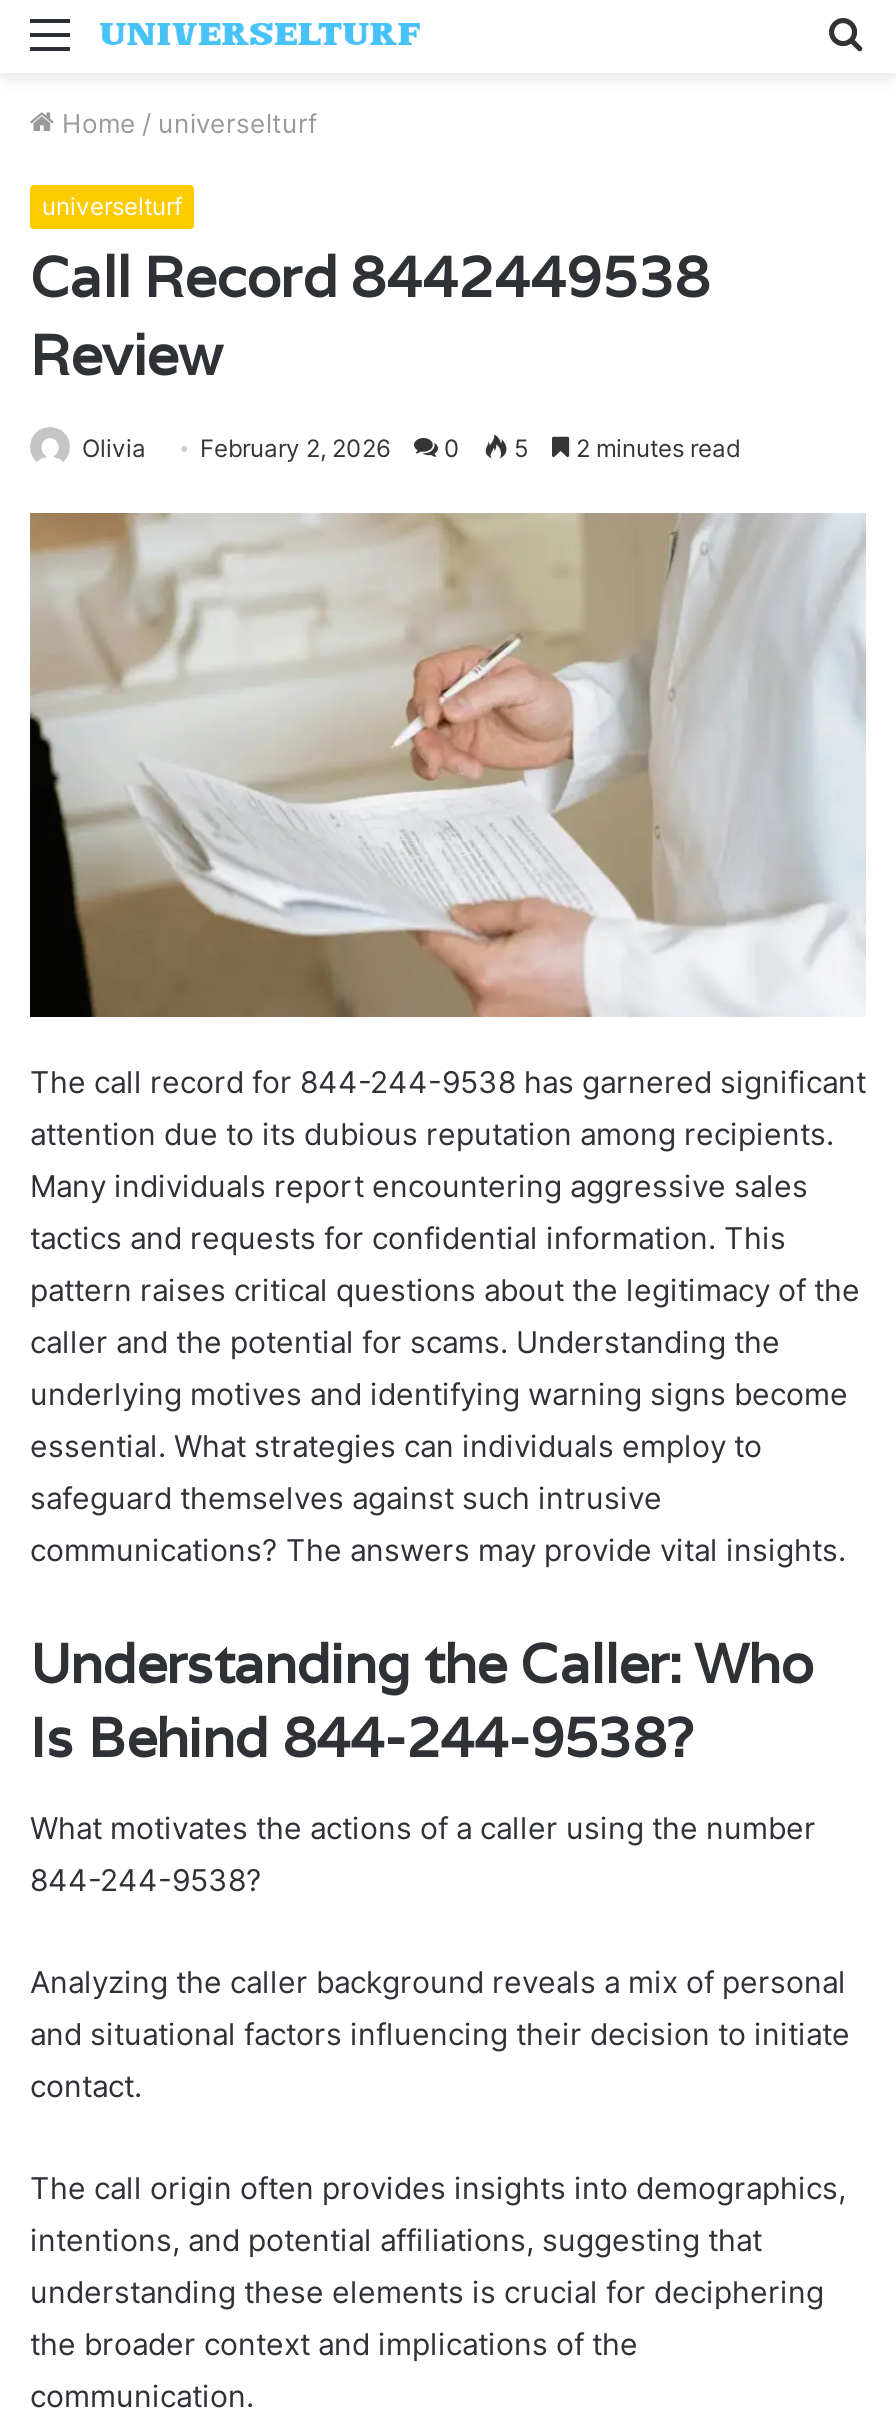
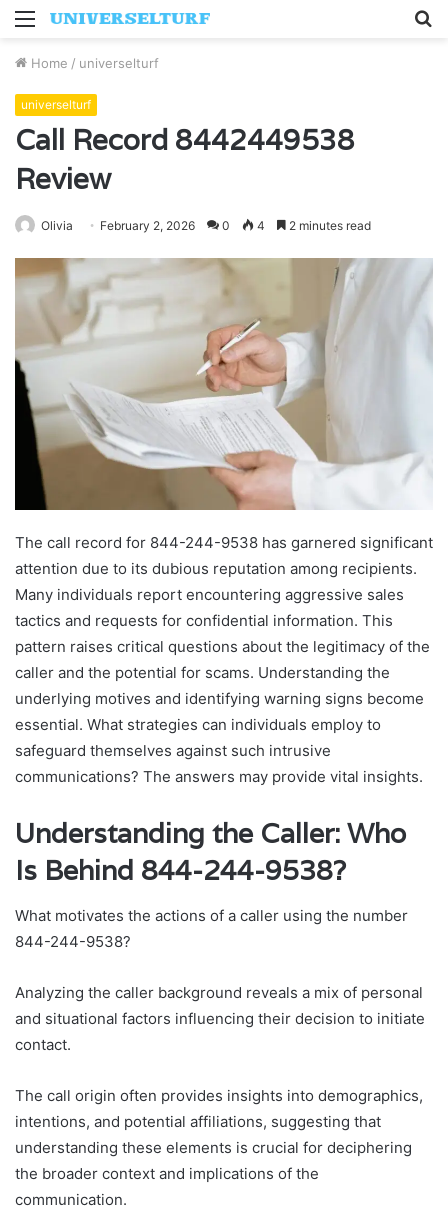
- Olivia February 2, 2026 0 5 2 minutes read
+ Olivia February 2, 2026 0 4 2 minutes read
